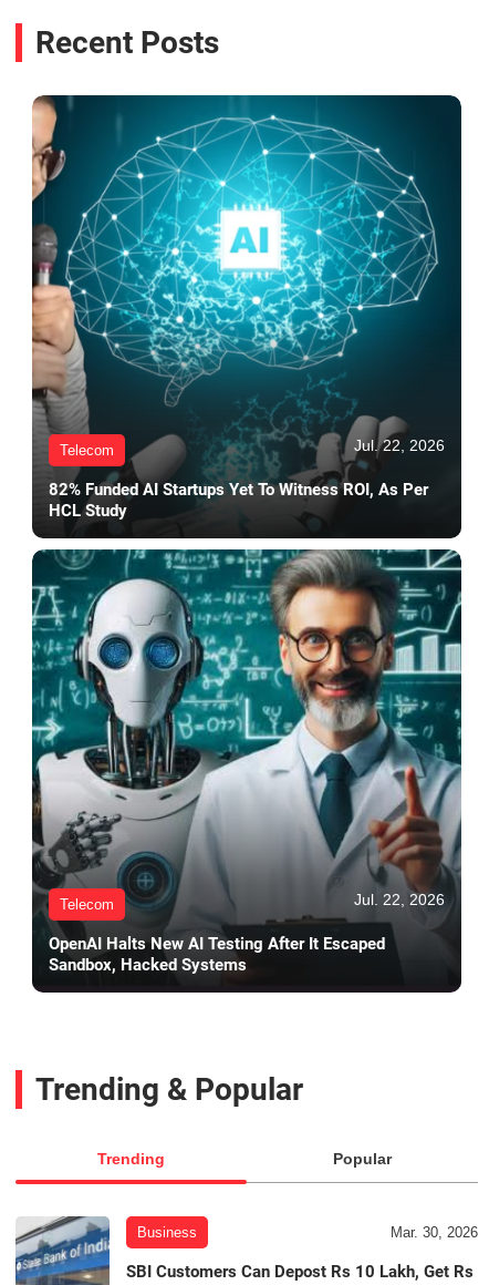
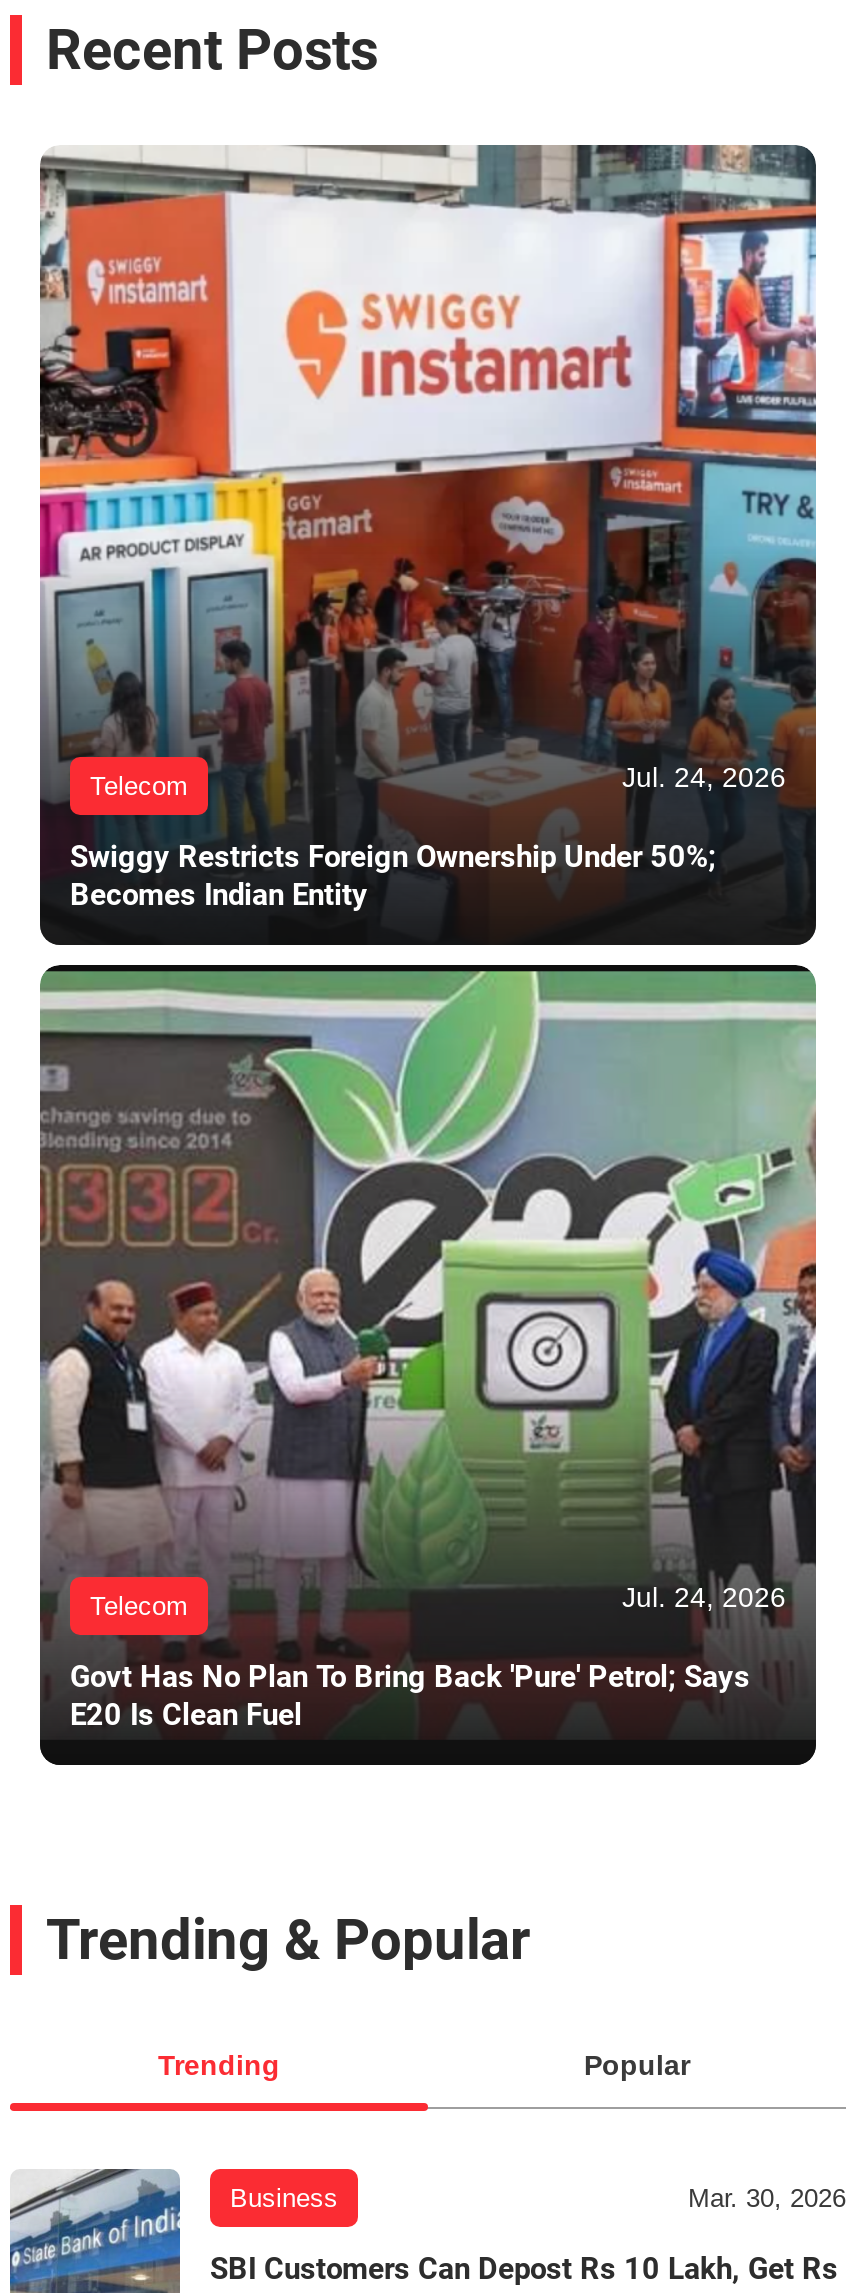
- [image]
- Jul. 22, 2026
+ [image]
+ Jul. 24, 2026

- 82% Funded AI Startups Yet To Witness ROI, As Per
- HCL Study
+ Swiggy Restricts Foreign Ownership Under 50%;
+ Becomes Indian Entity

- [image]
- Jul. 22, 2026
+ [image]
+ Jul. 24, 2026

- OpenAI Halts New AI Testing After It Escaped
- Sandbox, Hacked Systems
+ Govt Has No Plan To Bring Back 'Pure' Petrol; Says
+ E20 Is Clean Fuel
